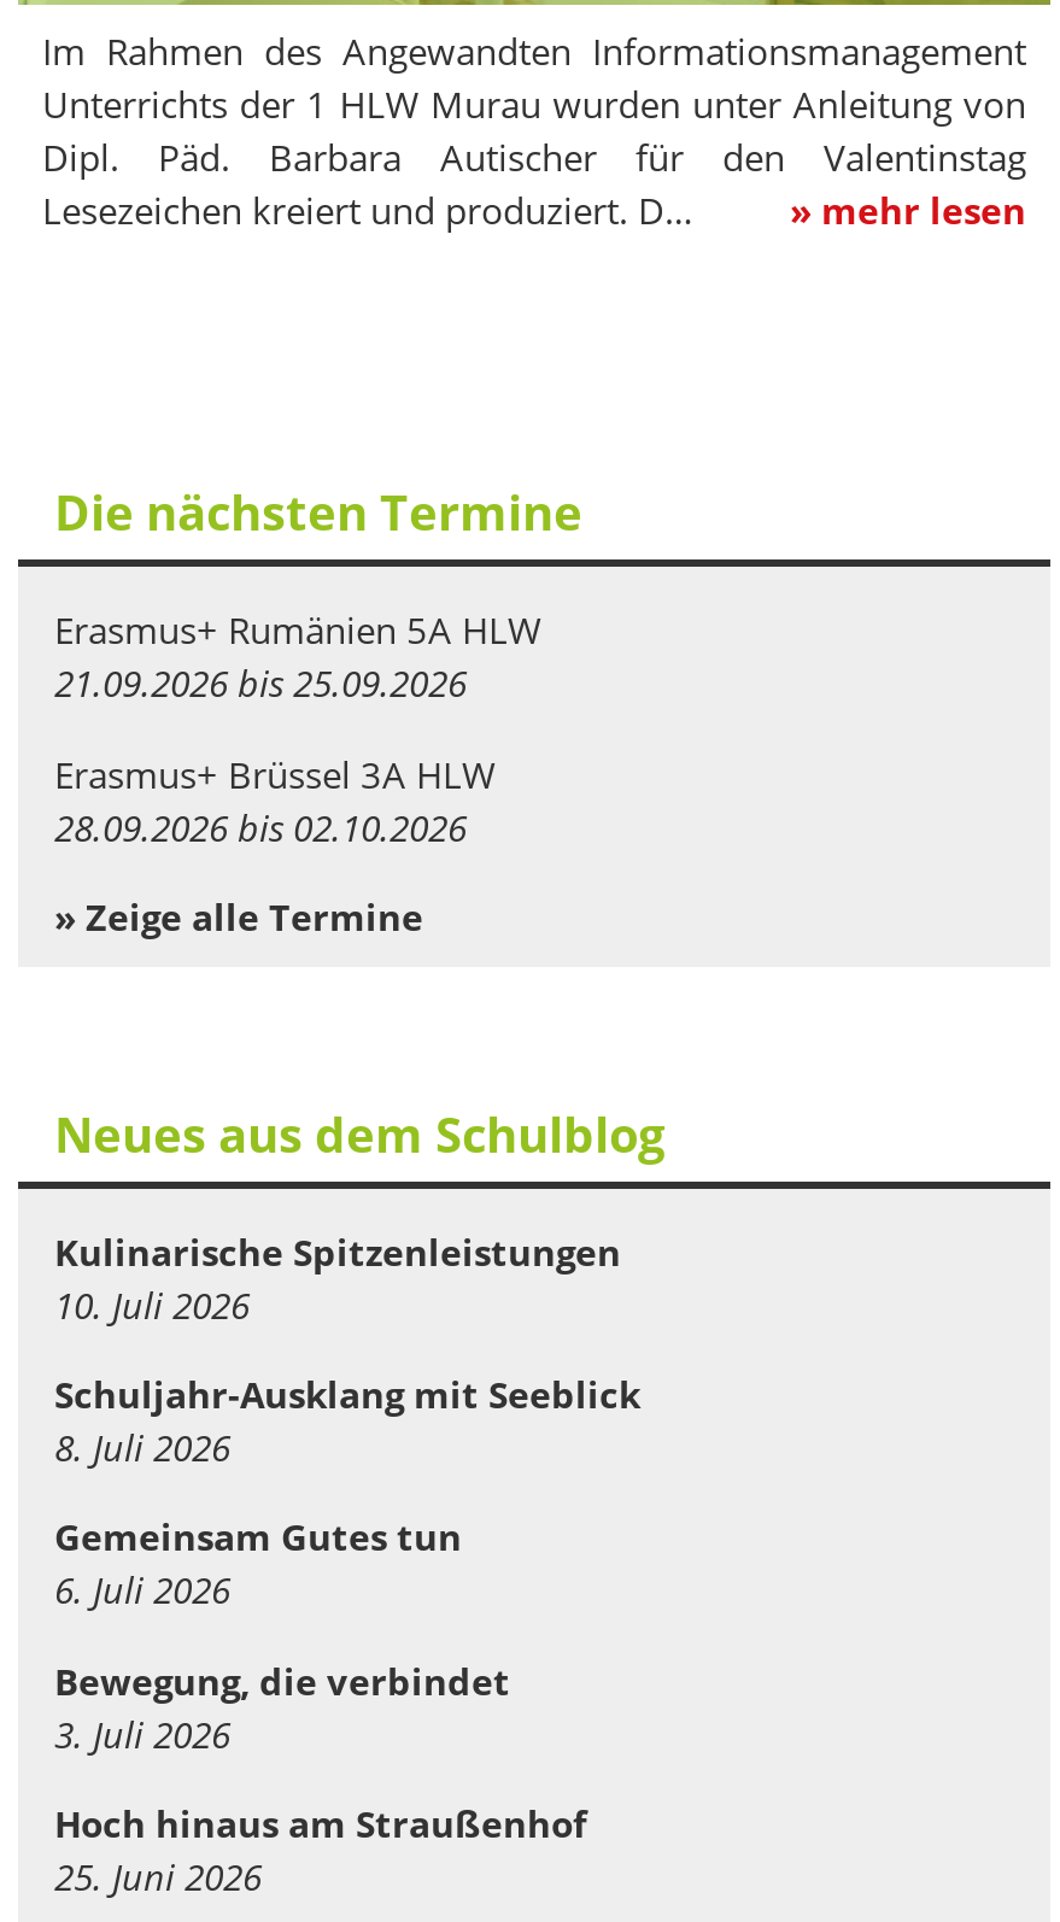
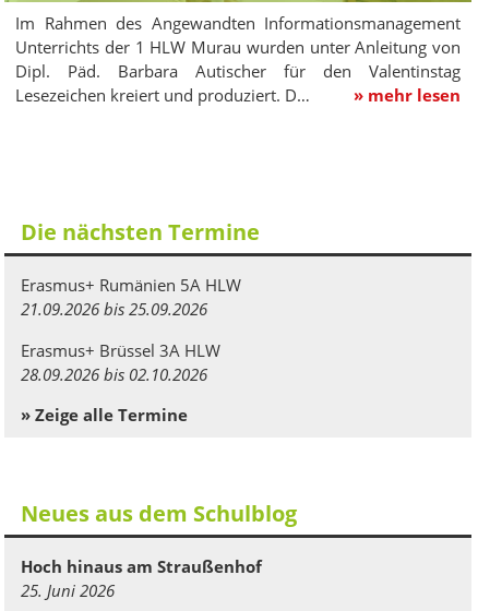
- Kulinarische Spitzenleistungen
- 10. Juli 2026
- Schuljahr-Ausklang mit Seeblick
- 8. Juli 2026
- Gemeinsam Gutes tun
- 6. Juli 2026
- Bewegung, die verbindet
- 3. Juli 2026
